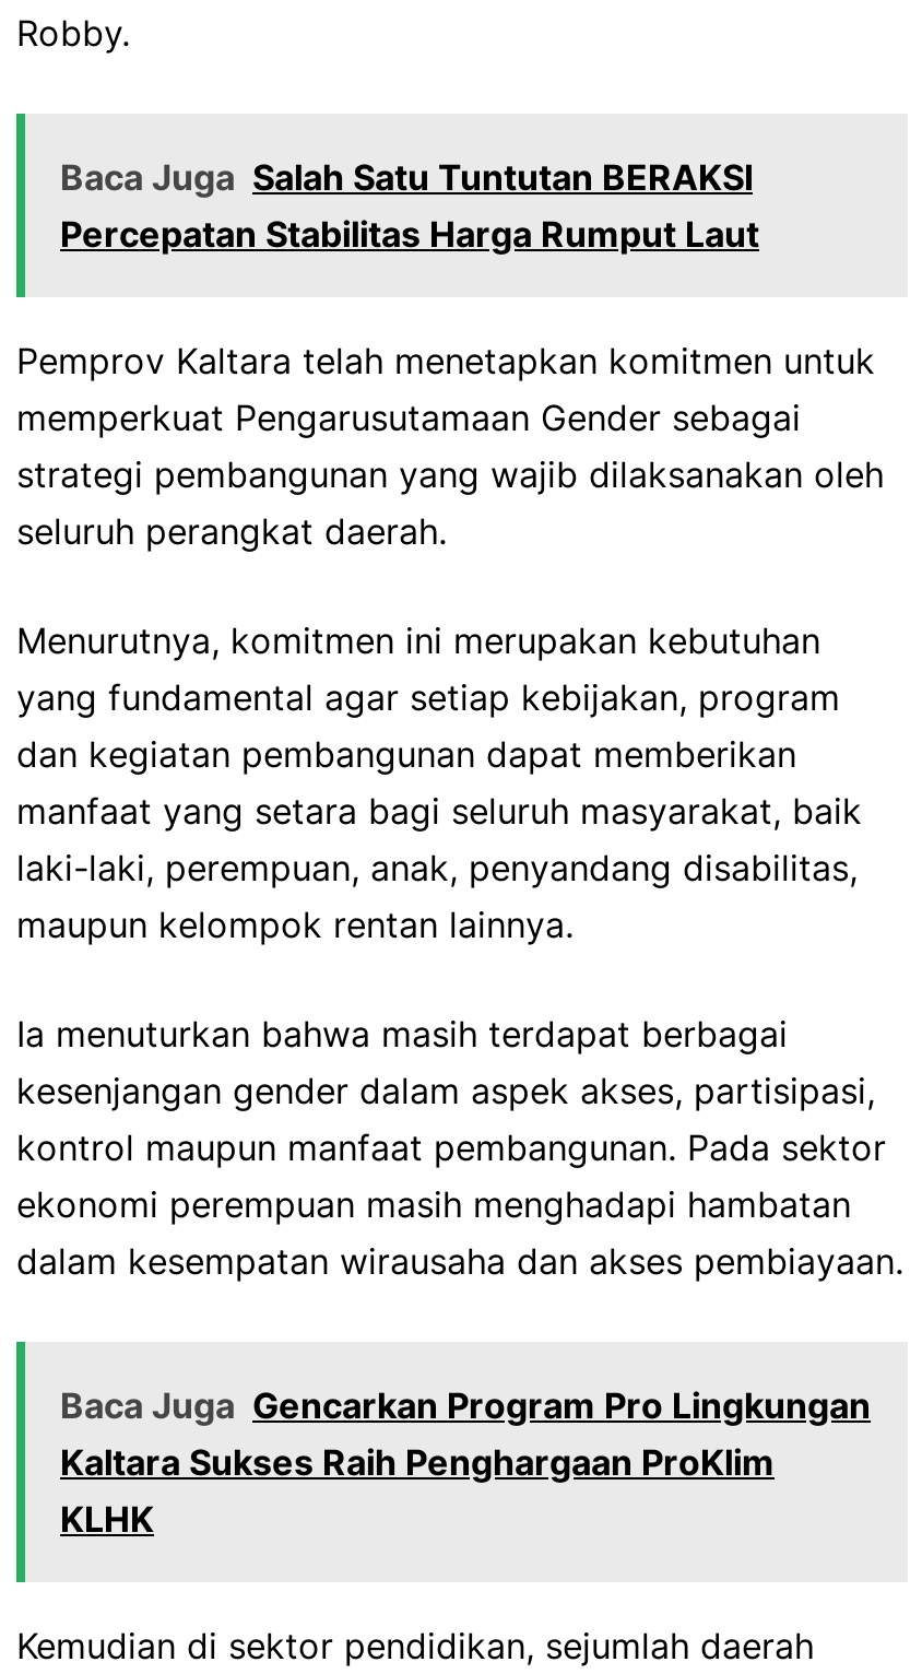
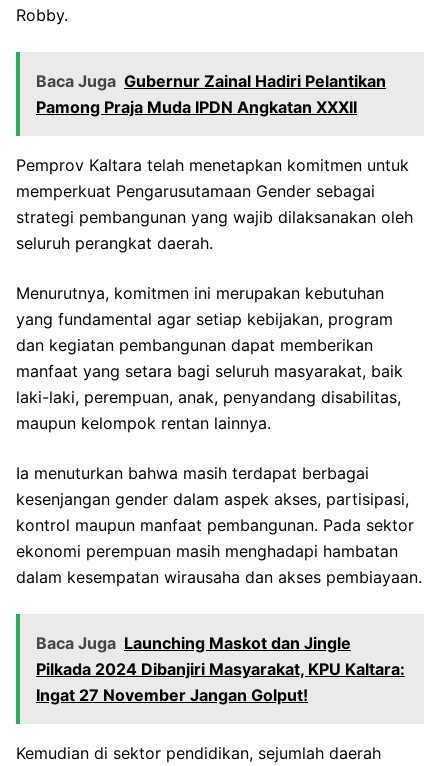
- Baca Juga Salah Satu Tuntutan BERAKSI
- Percepatan Stabilitas Harga Rumput Laut
+ Baca Juga Gubernur Zainal Hadiri Pelantikan
+ Pamong Praja Muda IPDN Angkatan XXXII

- Baca Juga Gencarkan Program Pro Lingkungan
- Kaltara Sukses Raih Penghargaan ProKlim
- KLHK
+ Baca Juga Launching Maskot dan Jingle
+ Pilkada 2024 Dibanjiri Masyarakat, KPU Kaltara:
+ Ingat 27 November Jangan Golput!
